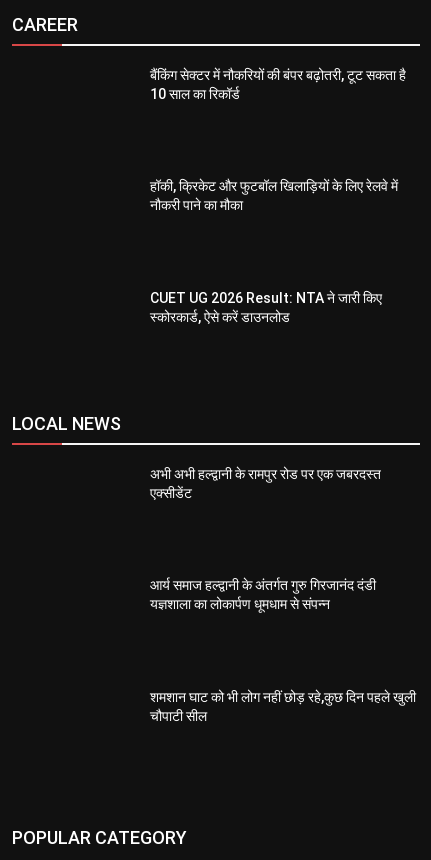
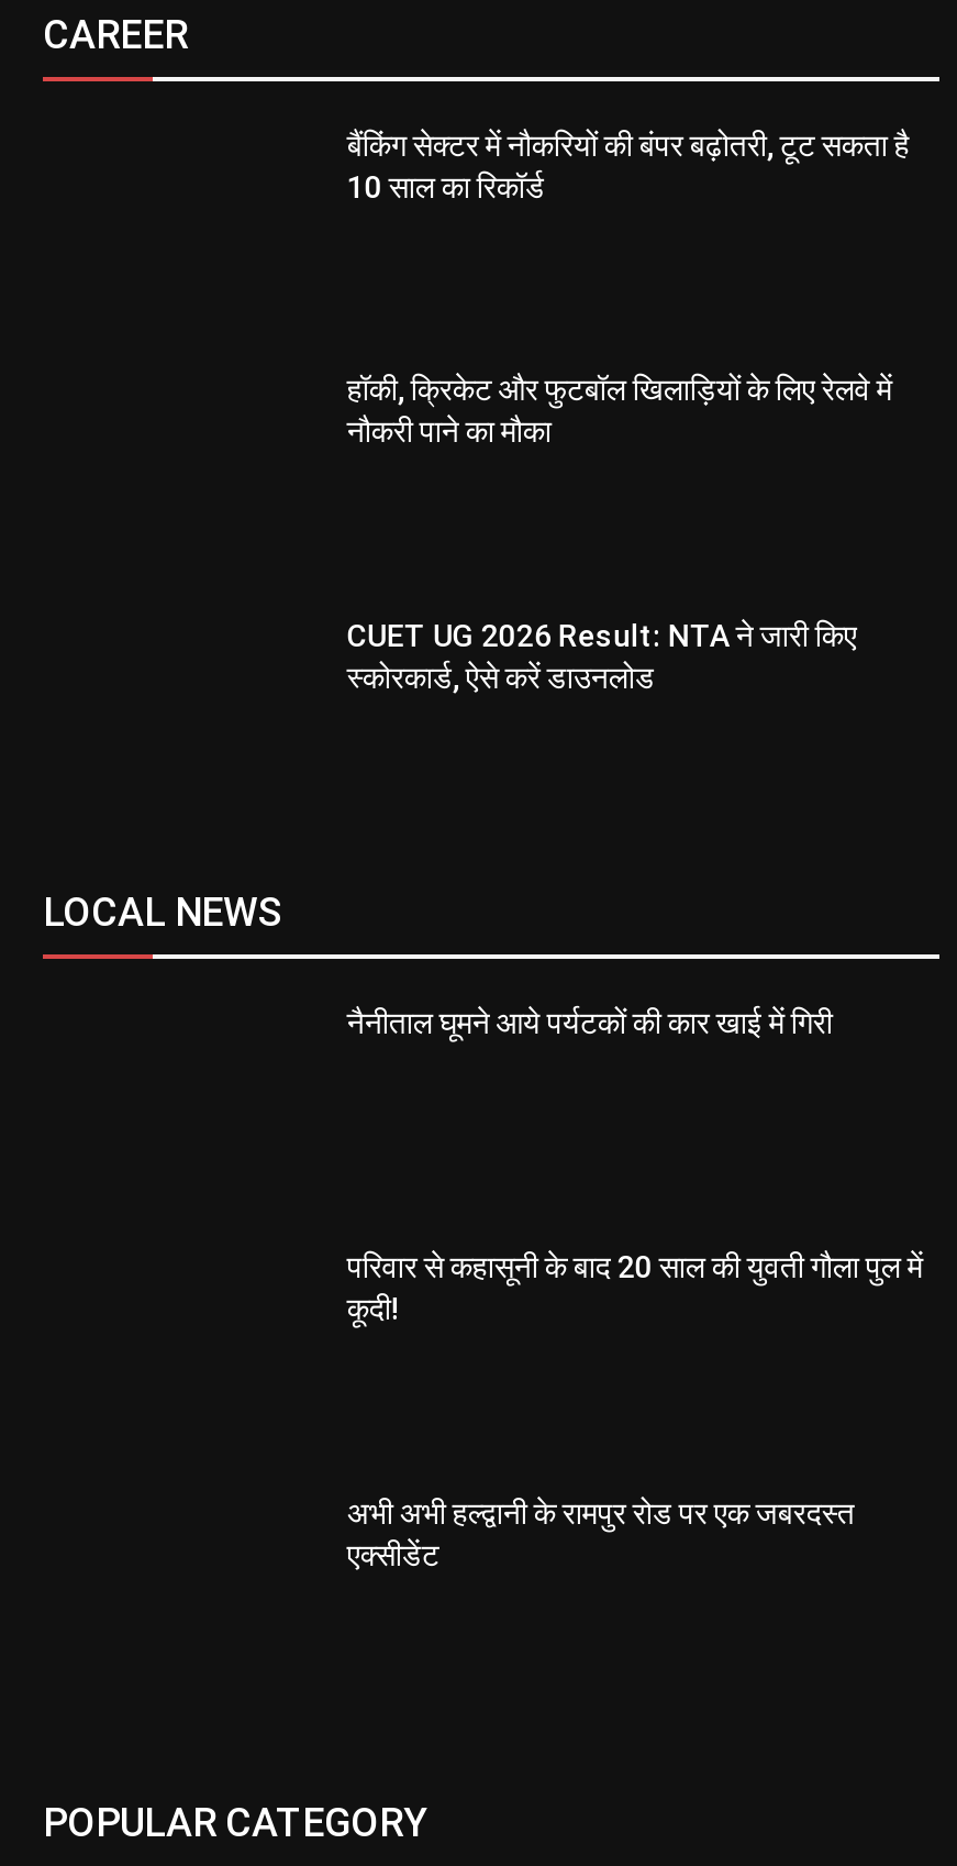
+ नैनीताल घूमने आये पर्यटकों की कार खाई में गिरी

+ परिवार से कहासूनी के बाद 20 साल की युवती गौला पुल में
+ कूदी!

moved down: अभी अभी हल्द्वानी के रामपुर रोड पर एक जबरदस्त | एक्सीडेंट

- आर्य समाज हल्द्वानी के अंतर्गत गुरु गिरजानंद दंडी
- यज्ञशाला का लोकार्पण धूमधाम से संपन्न

- शमशान घाट को भी लोग नहीं छोड़ रहे,कुछ दिन पहले खुली
- चौपाटी सील
